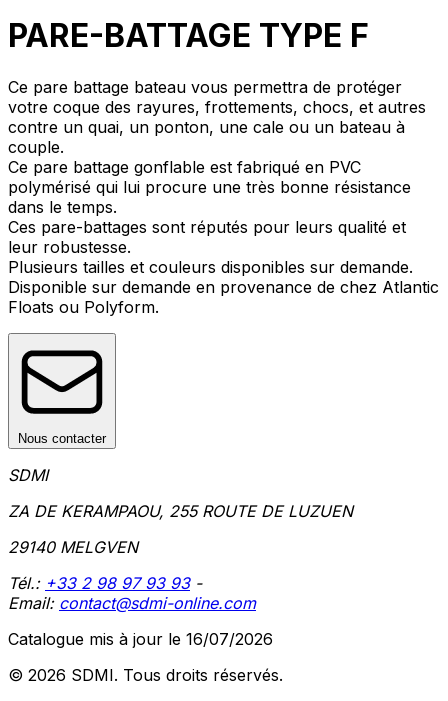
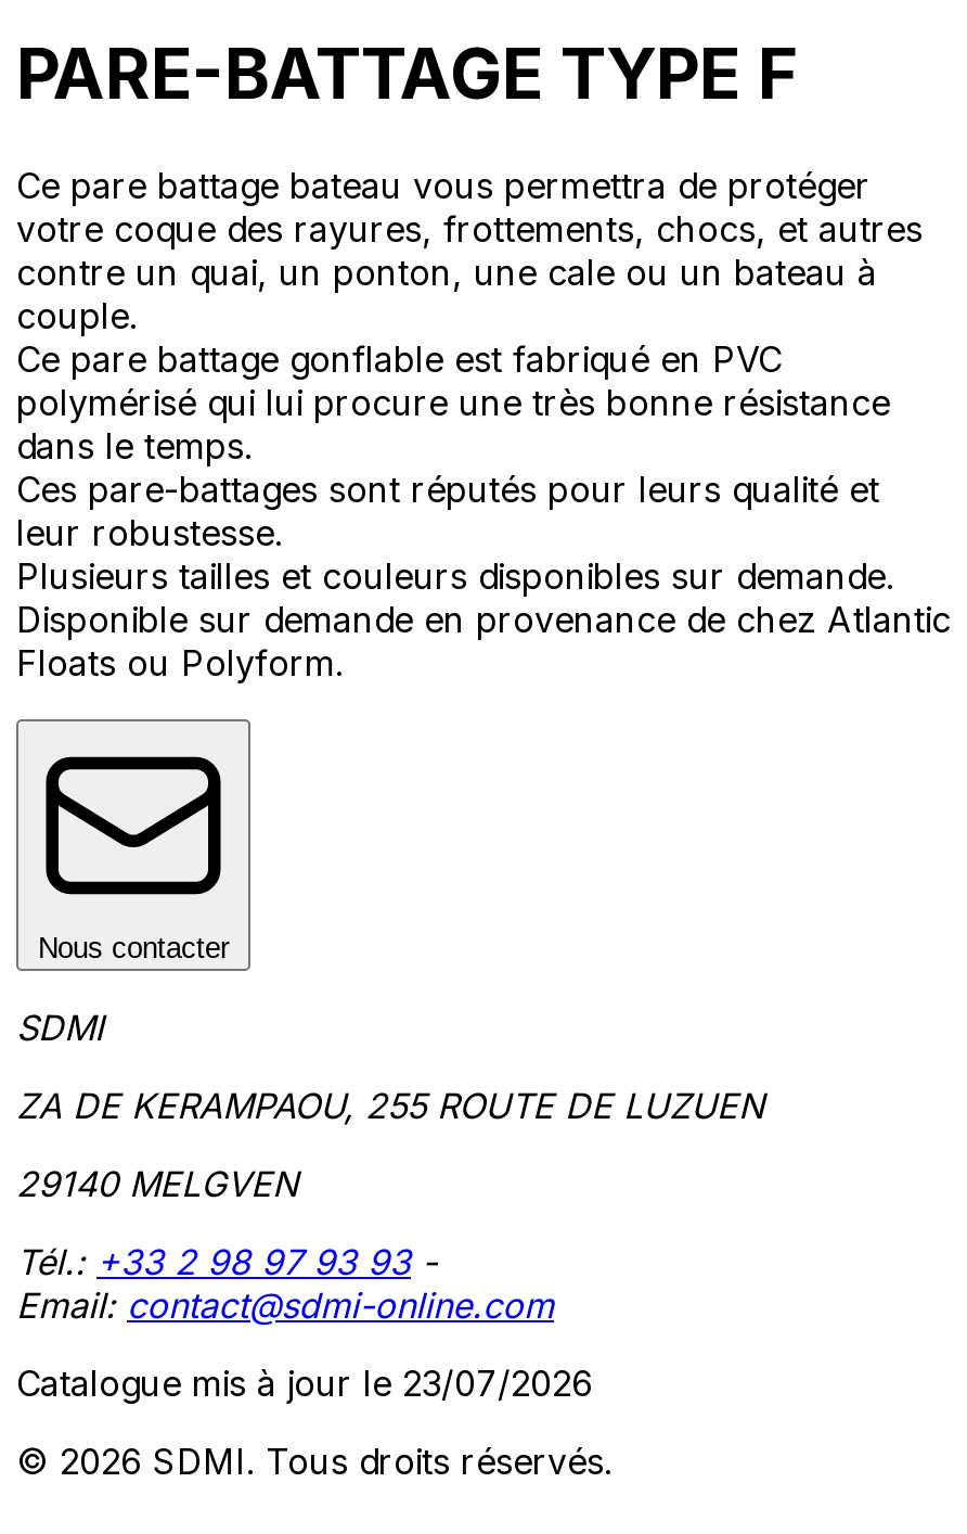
- Catalogue mis à jour le 16/07/2026
+ Catalogue mis à jour le 23/07/2026
